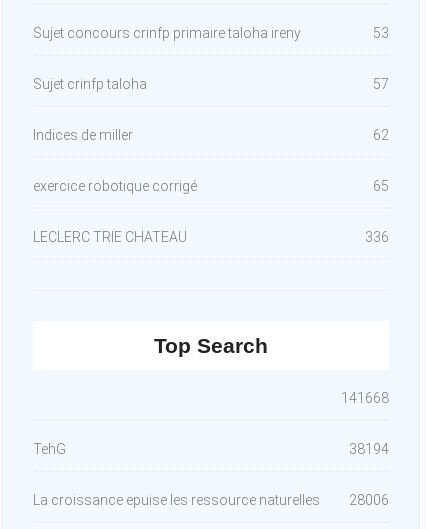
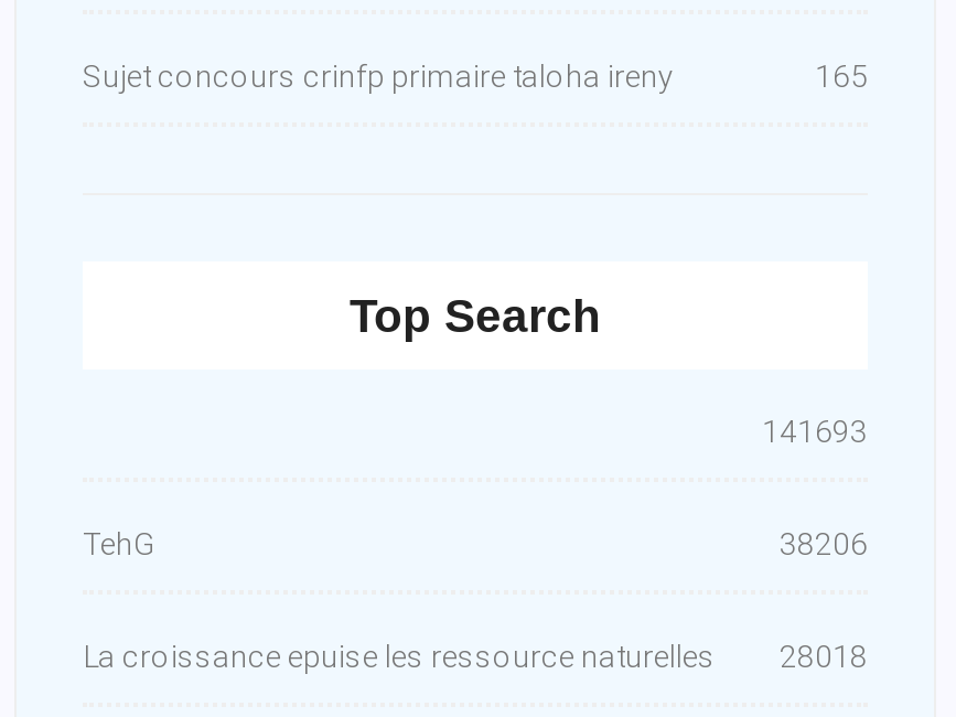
- 53
- Sujet crinfp taloha
- 57
- Indices de miller
- 62
- exercice robotique corrigé
- 65
- LECLERC TRIE CHATEAU
- 336
+ 165

- 141668
+ 141693

- 38194
+ 38206

- La croissance epuise les ressource naturelles 28006
+ La croissance epuise les ressource naturelles 28018
